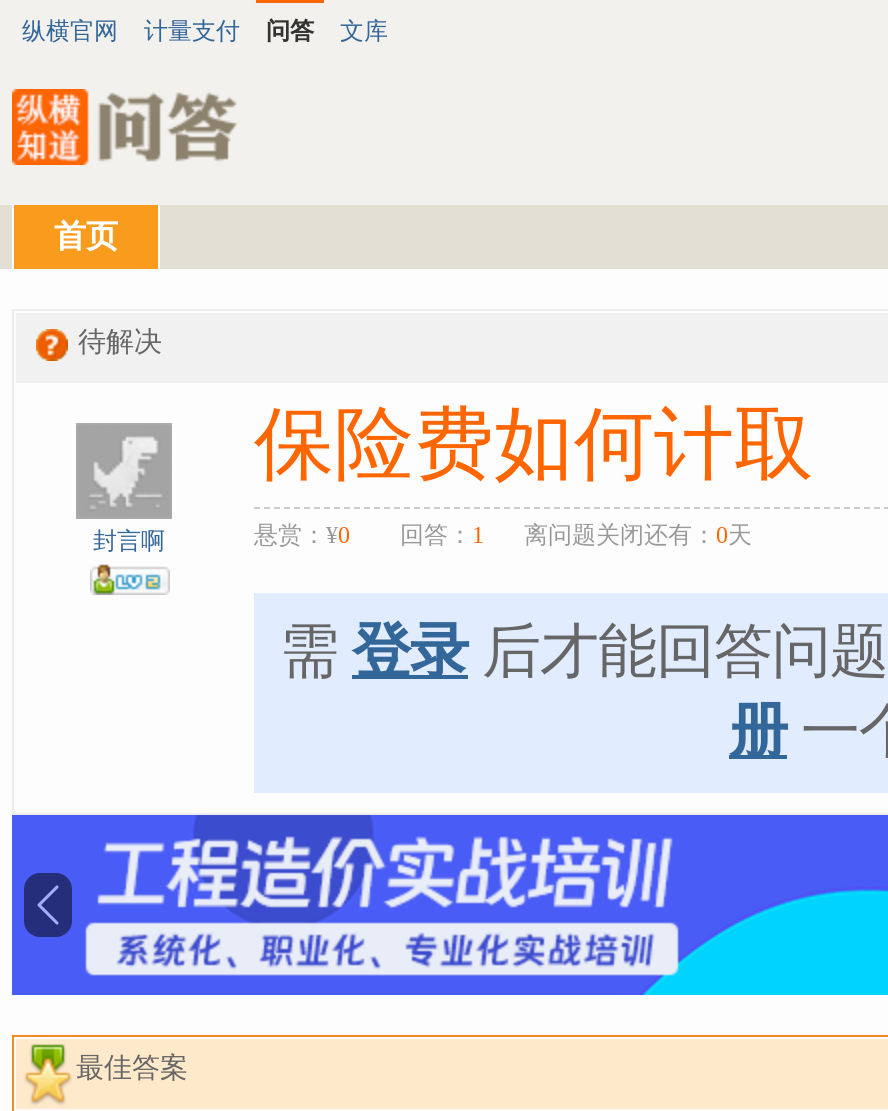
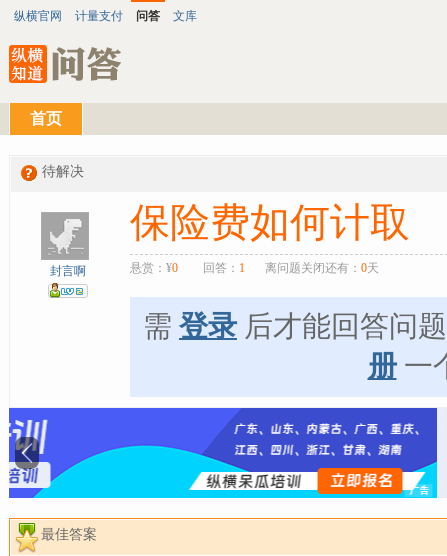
- [image]
+ [image]
